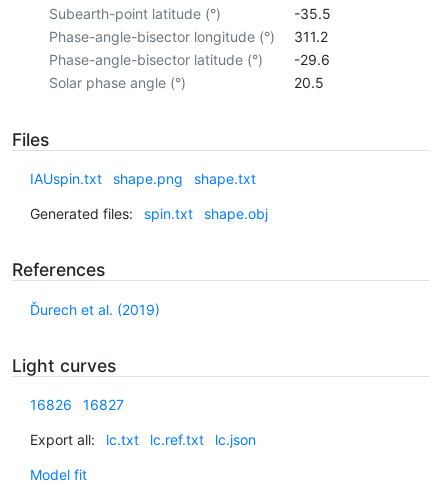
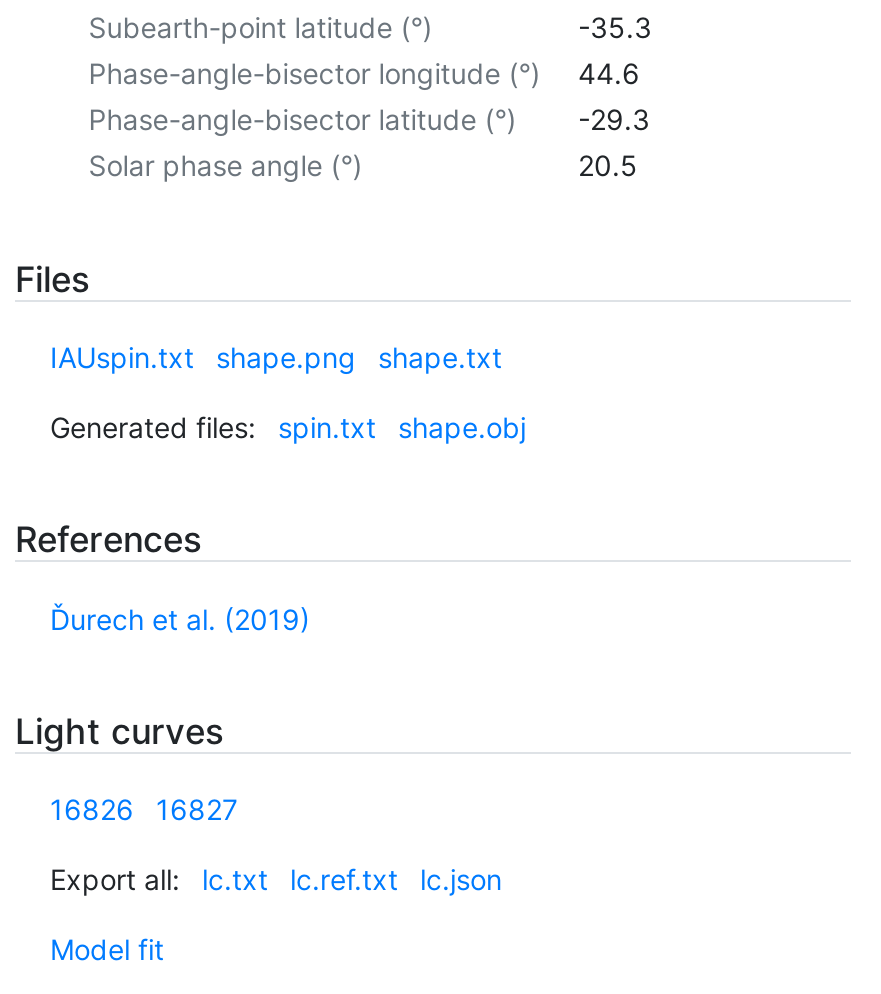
- -35.5
+ -35.3

- Phase-angle-bisector longitude (°) 311.2
+ Phase-angle-bisector longitude (°) 44.6

- Phase-angle-bisector latitude (°) -29.6
+ Phase-angle-bisector latitude (°) -29.3
